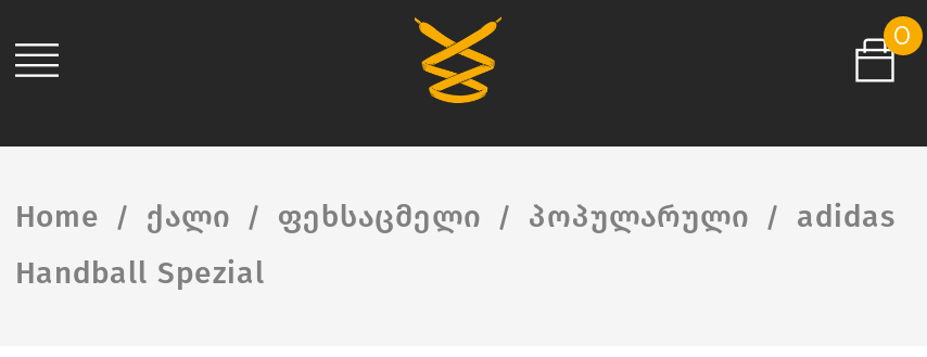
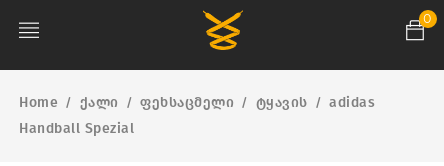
- Home / ქალი / ფეხსაცმელი / პოპულარული / adidas
+ Home / ქალი / ფეხსაცმელი / ტყავის / adidas
